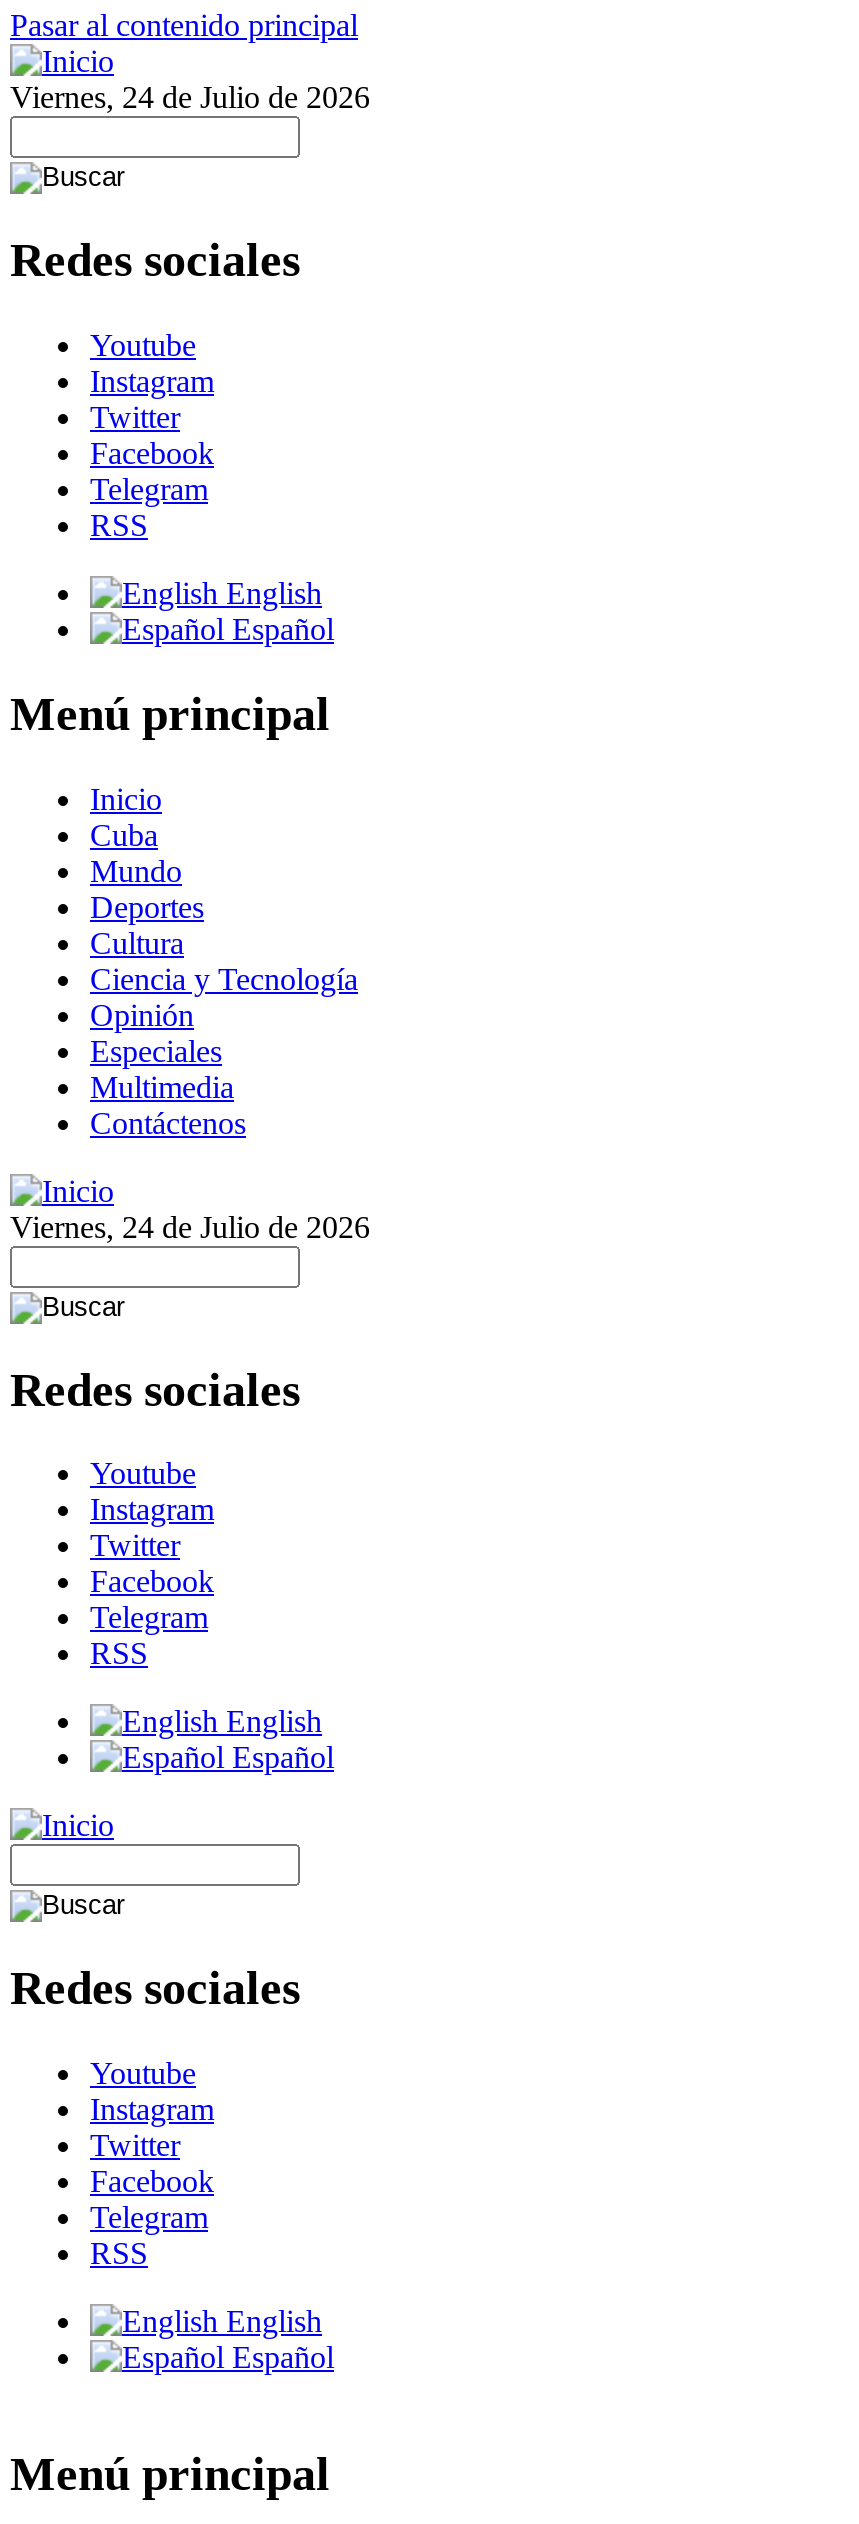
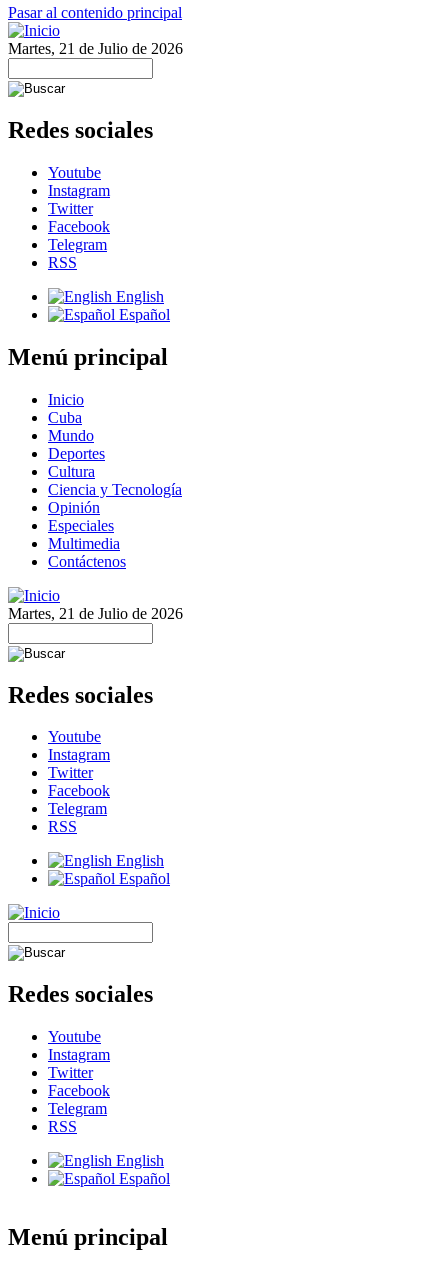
- Viernes, 24 de Julio de 2026
+ Martes, 21 de Julio de 2026

- Viernes, 24 de Julio de 2026
+ Martes, 21 de Julio de 2026
